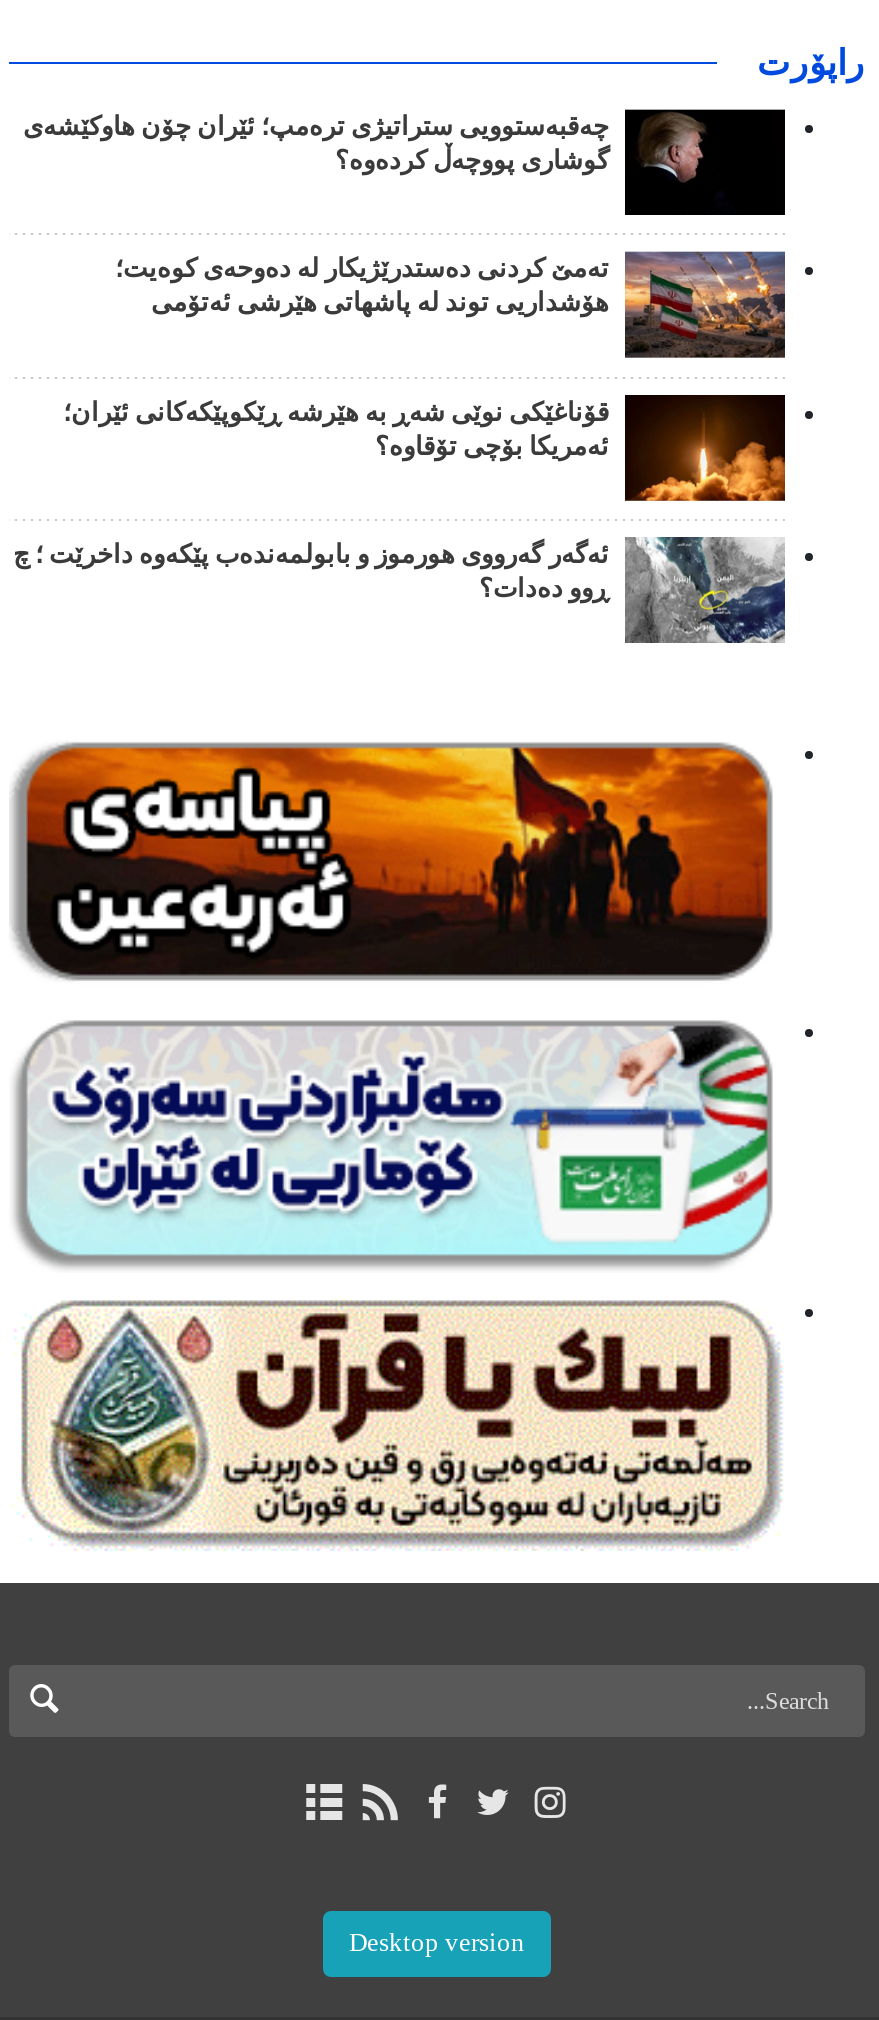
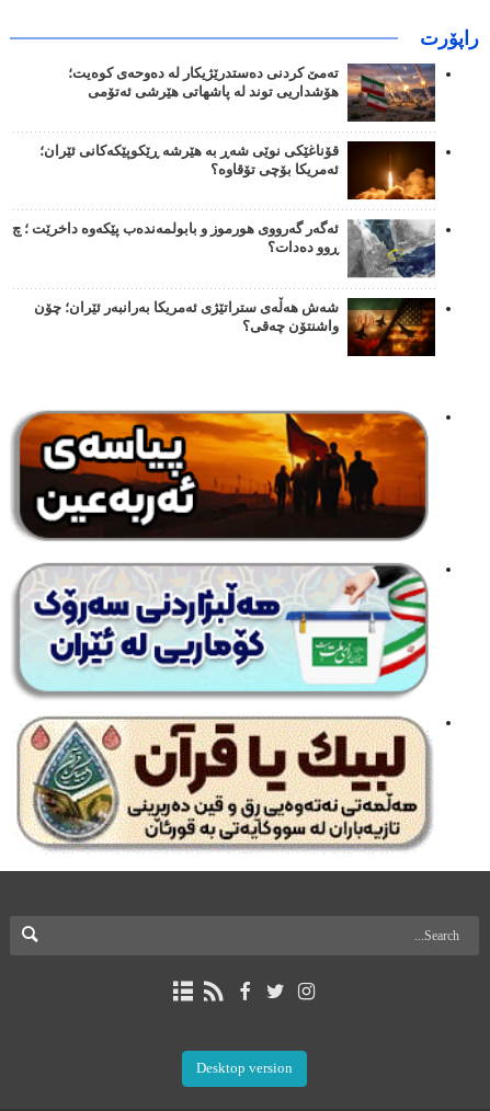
- [image]
- چەقبەستوویی ستراتیژی ترەمپ؛ ئێران چۆن هاوکێشەی
- گوشاری پووچەڵ کردەوە؟

moved up: [image] | تەمێ کردنی دەستدرێژیکار لە دەوحەی کوەیت؛ | هۆشداریی توند لە پاشهاتی هێرشی ئەتۆمی | قۆناغێکی نوێی شەڕ بە هێرشه ڕێکوپێکەکانی ئێران؛ | ئەمریکا بۆچی تۆقاوە؟ | ئەگەر گەرووی هورموز و بابولمەندەب پێکەوە داخرێت ؛ چ | ڕوو دەدات؟

+ [image]
+ شەش هەڵەی ستراتێژی ئەمریکا بەرانبەر ئێران؛ چۆن
+ واشنتۆن چەقی؟
